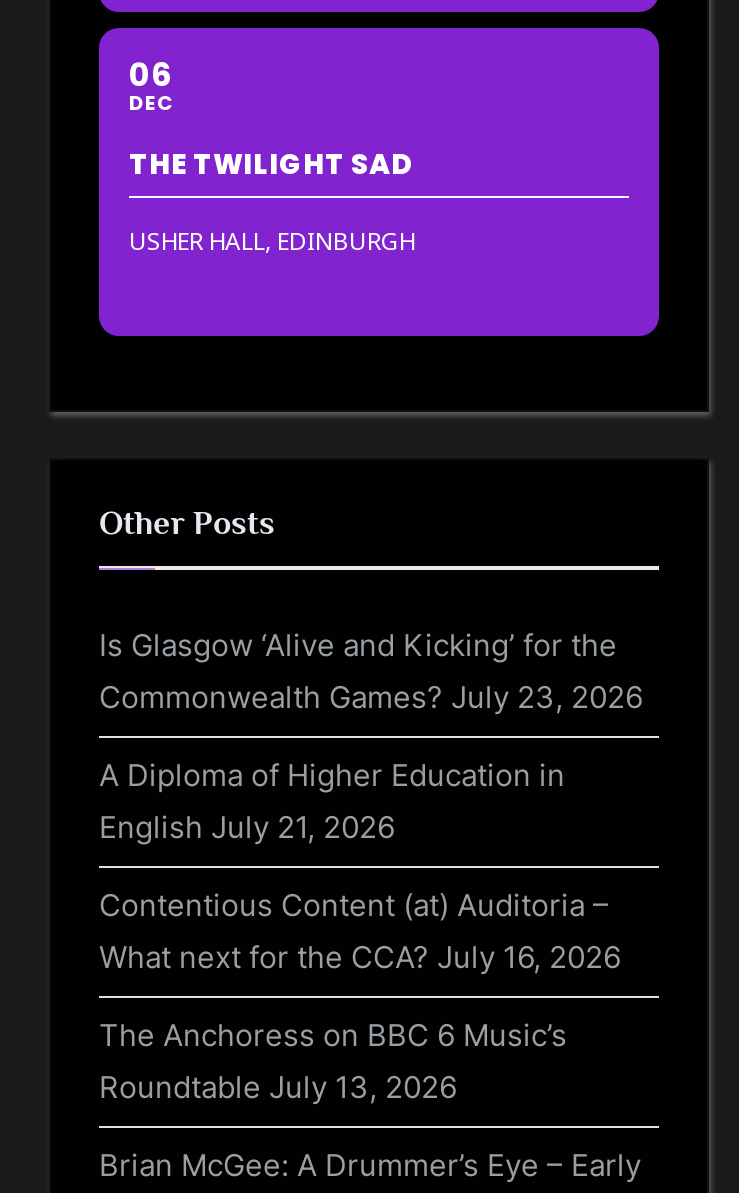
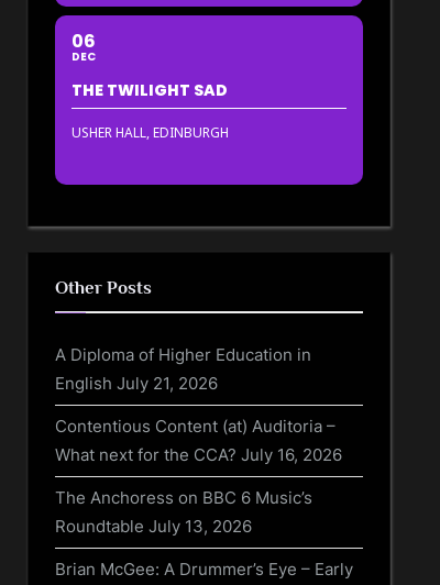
- Is Glasgow ‘Alive and Kicking’ for the
- Commonwealth Games? July 23, 2026
